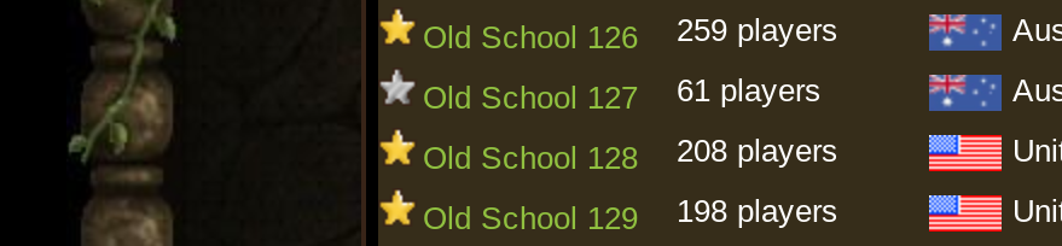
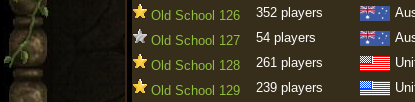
- Old School 126 259 players
+ Old School 126 352 players

- Old School 127 61 players
+ Old School 127 54 players

- Old School 128 208 players
+ Old School 128 261 players

- Old School 129 198 players
+ Old School 129 239 players
